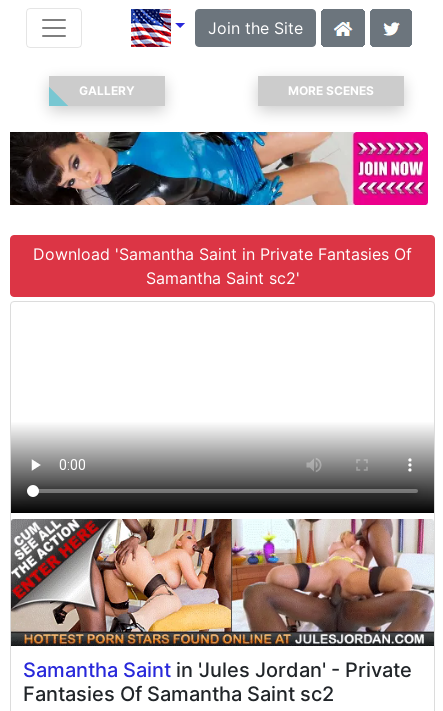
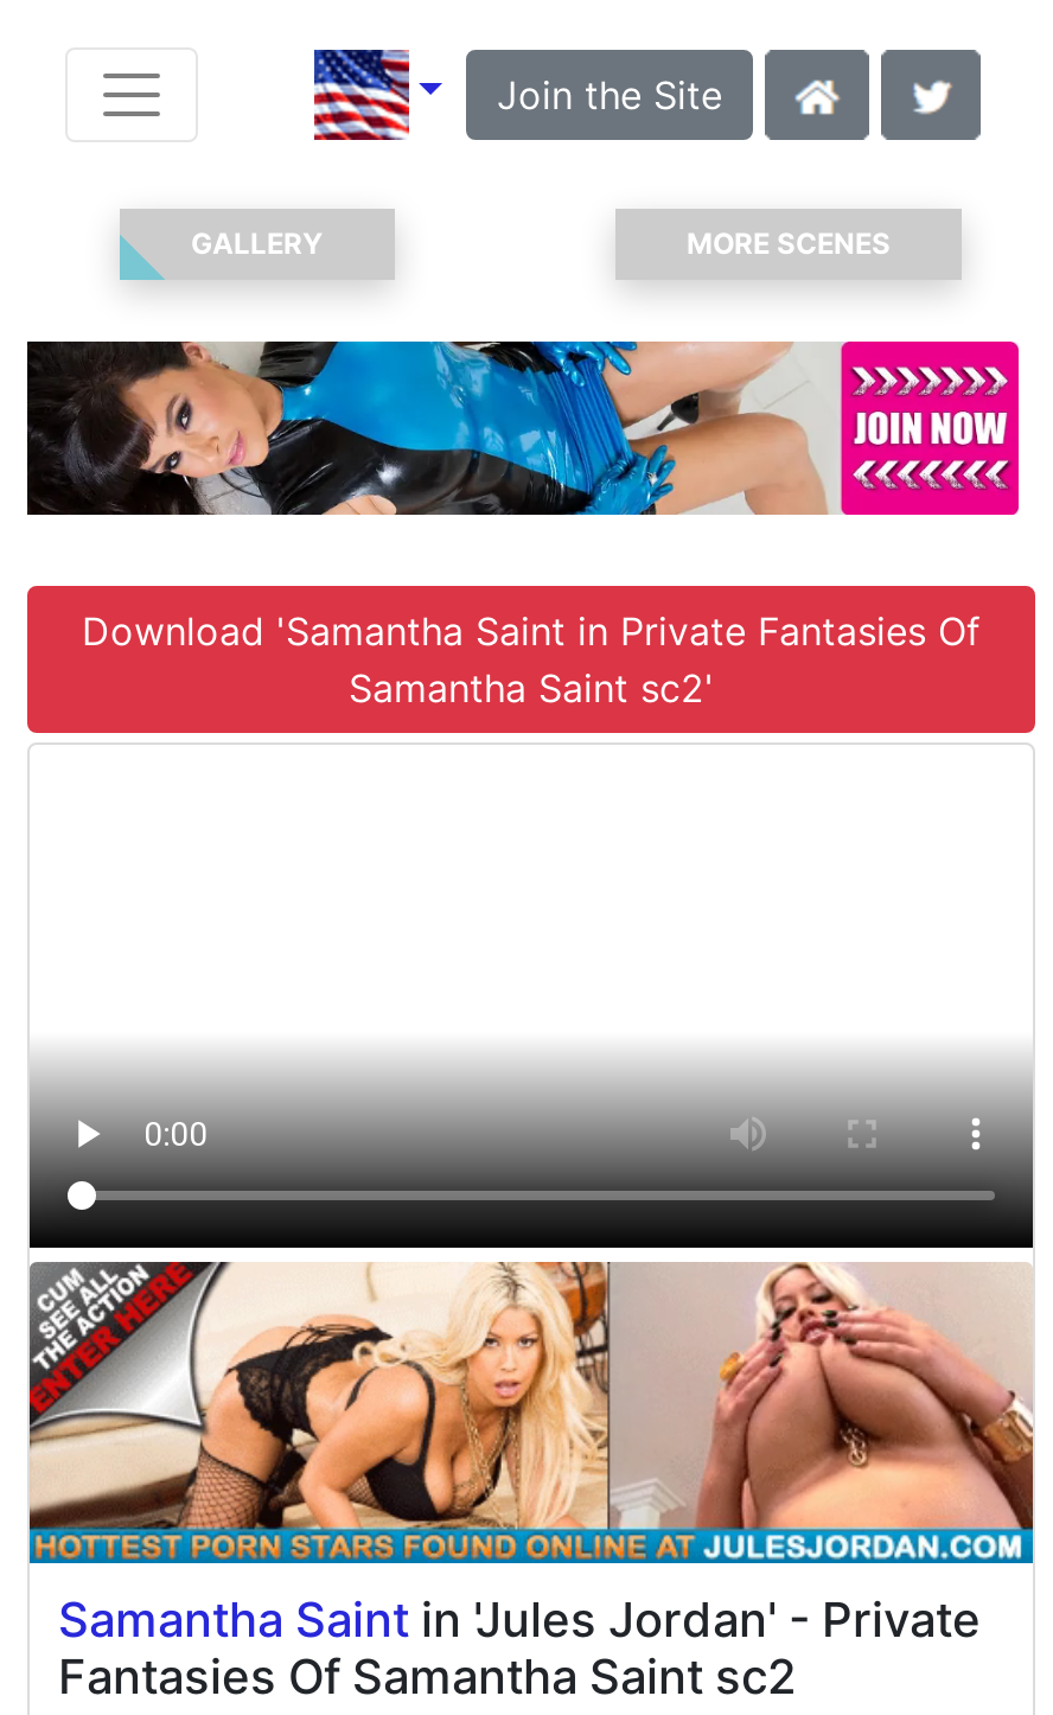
- [image]
+ [image]
